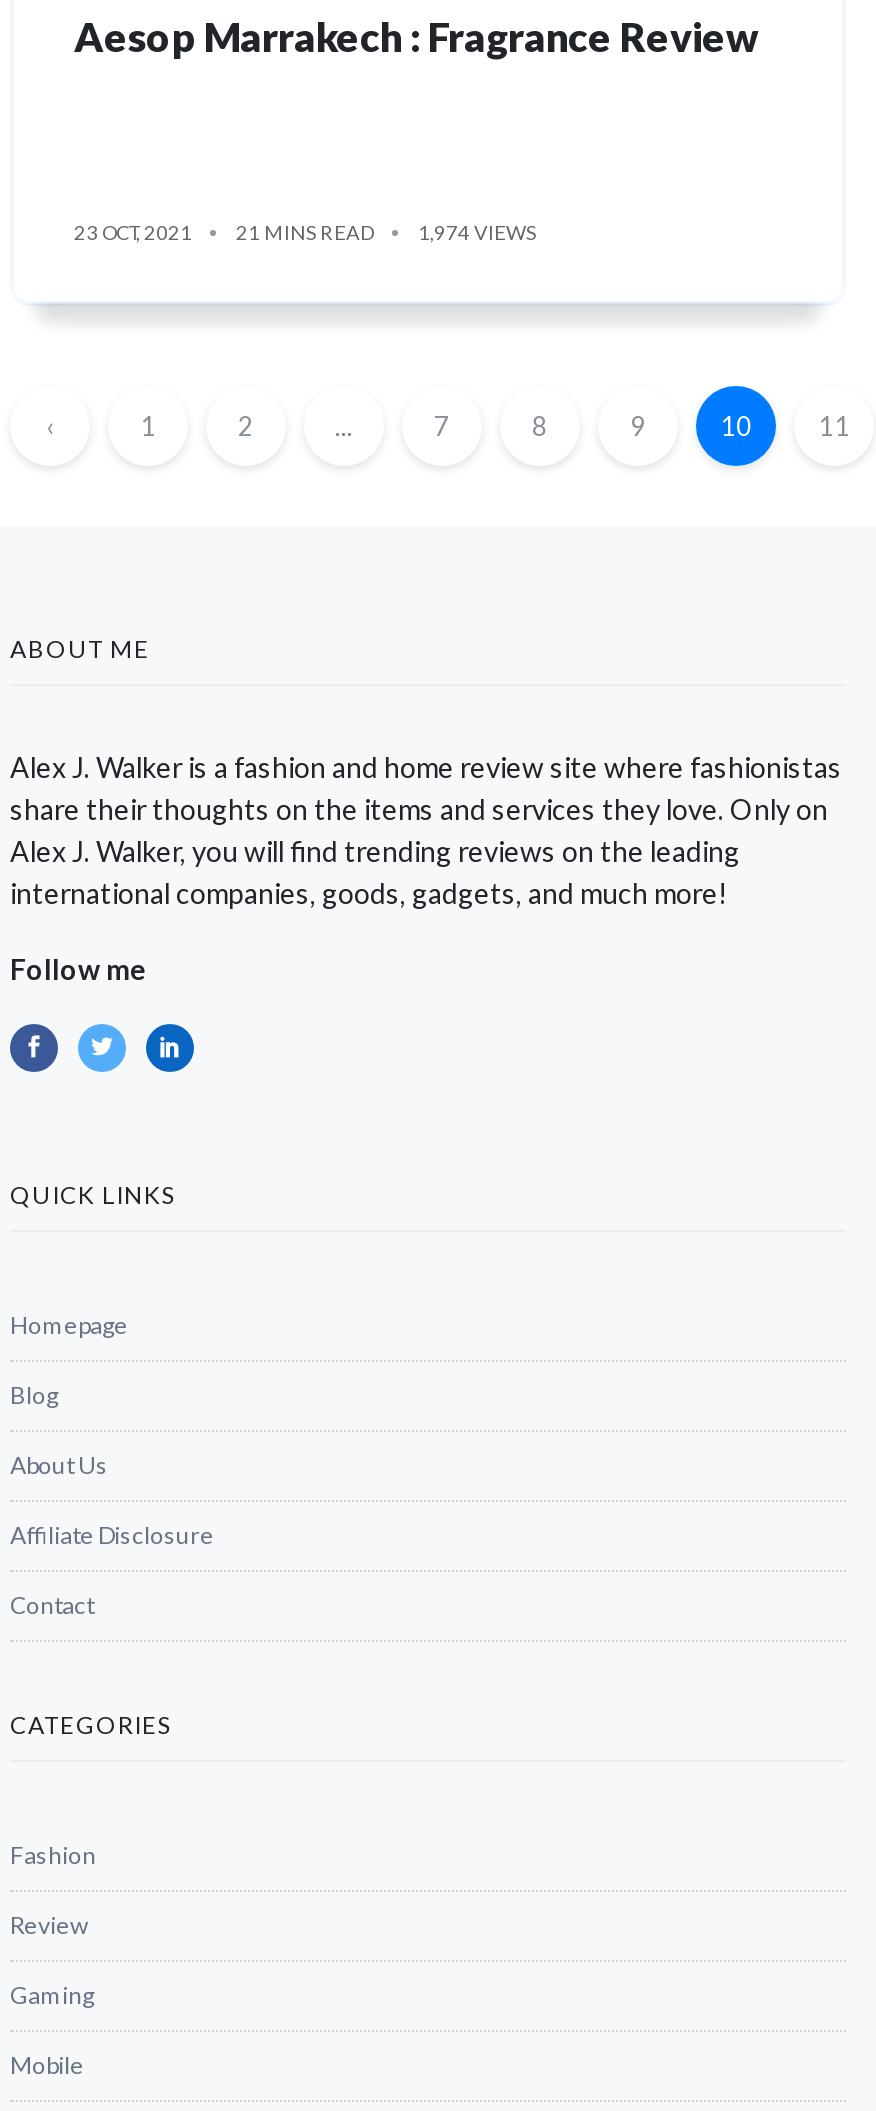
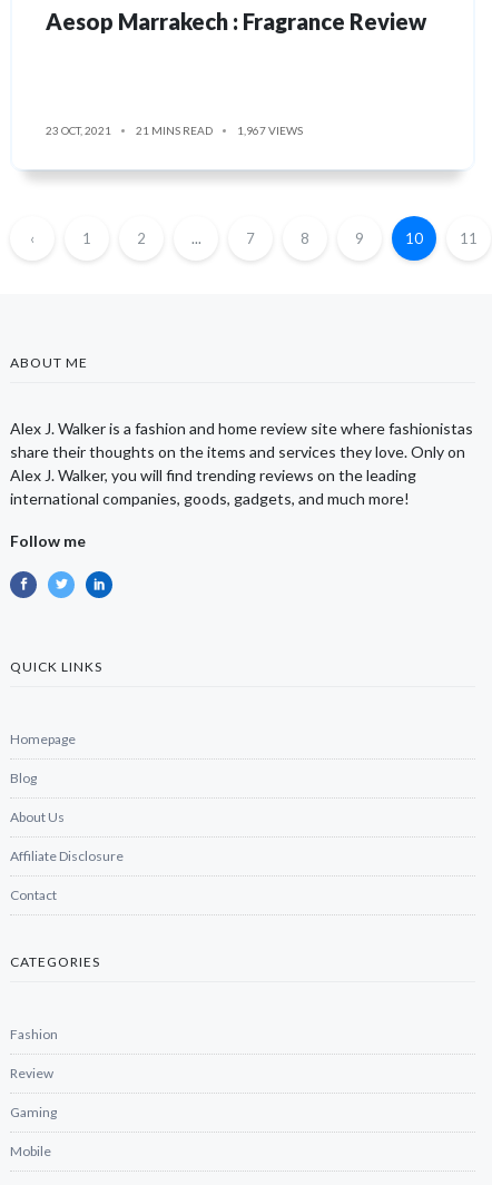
- 23 OCT, 2021 21 MINS READ 1,974 VIEWS
+ 23 OCT, 2021 21 MINS READ 1,967 VIEWS
